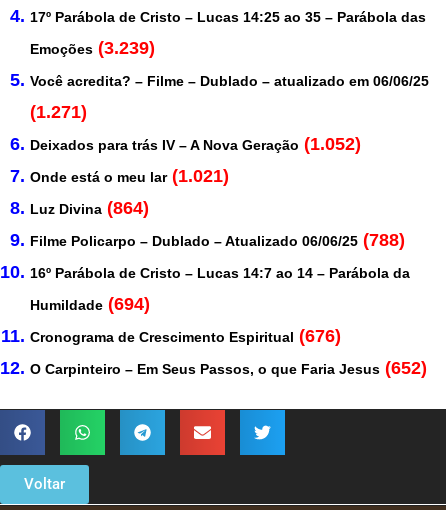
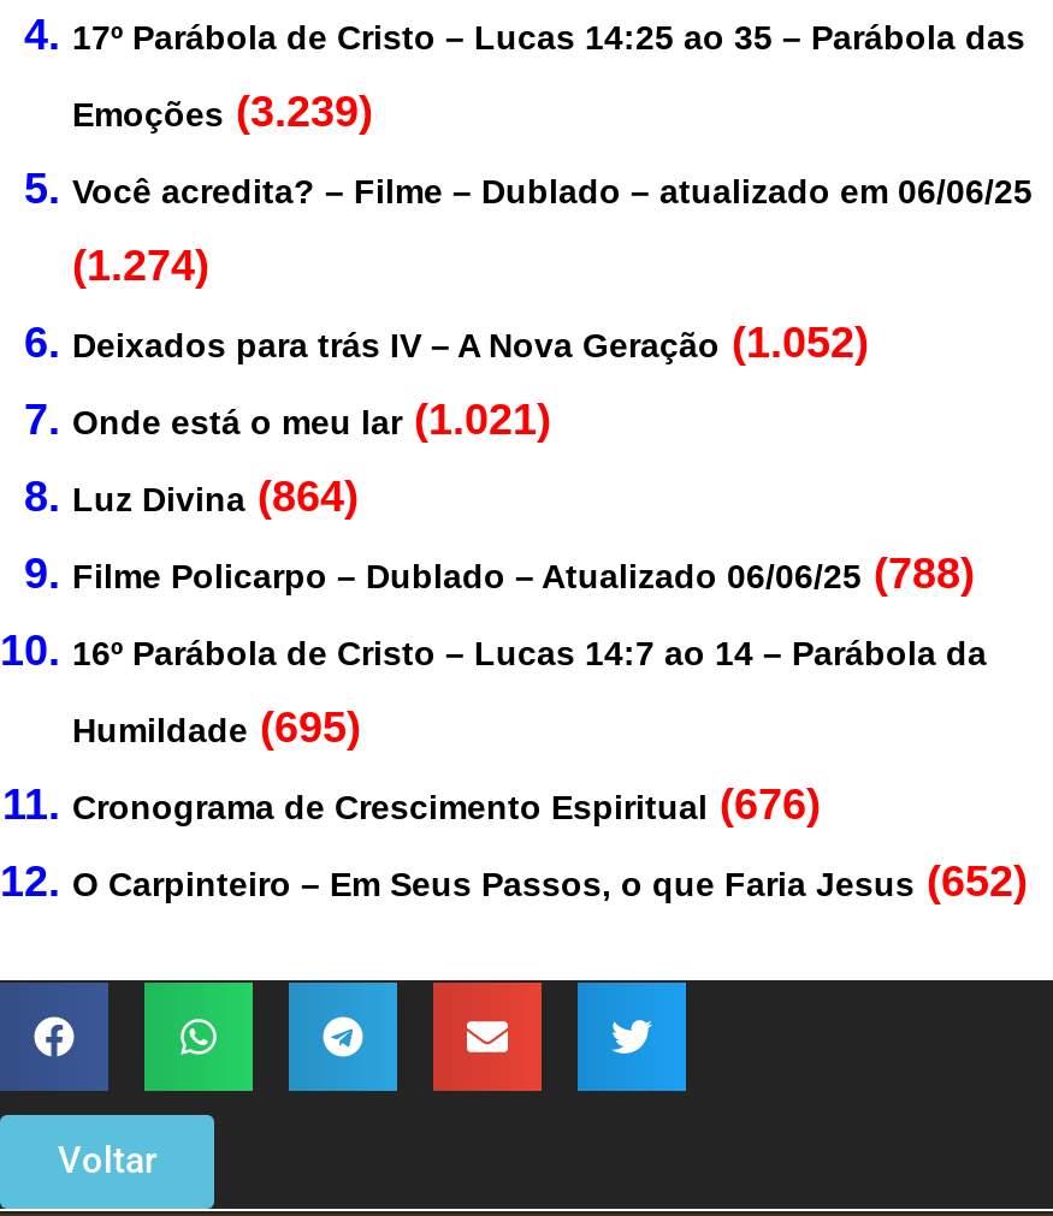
- (1.271)
+ (1.274)

- Humildade (694)
+ Humildade (695)
